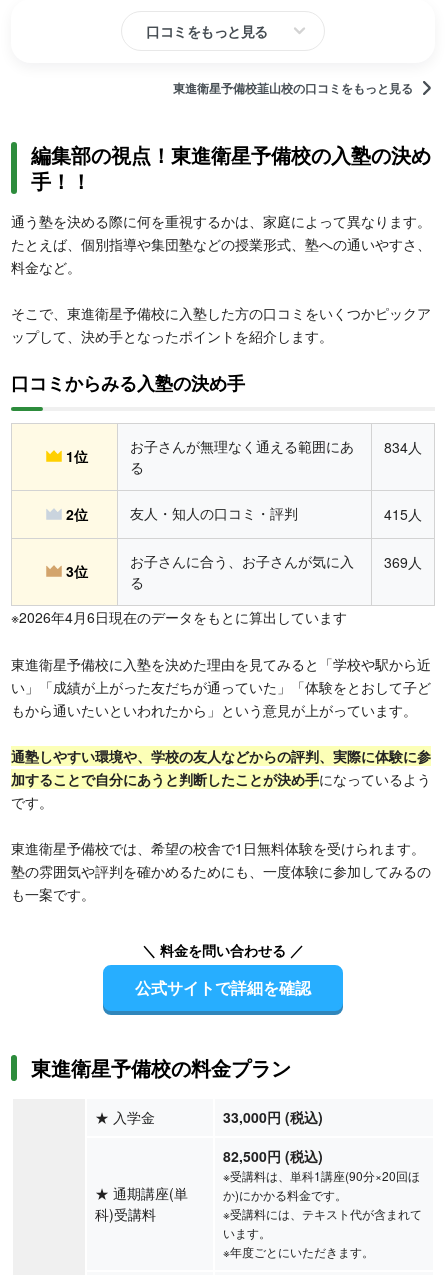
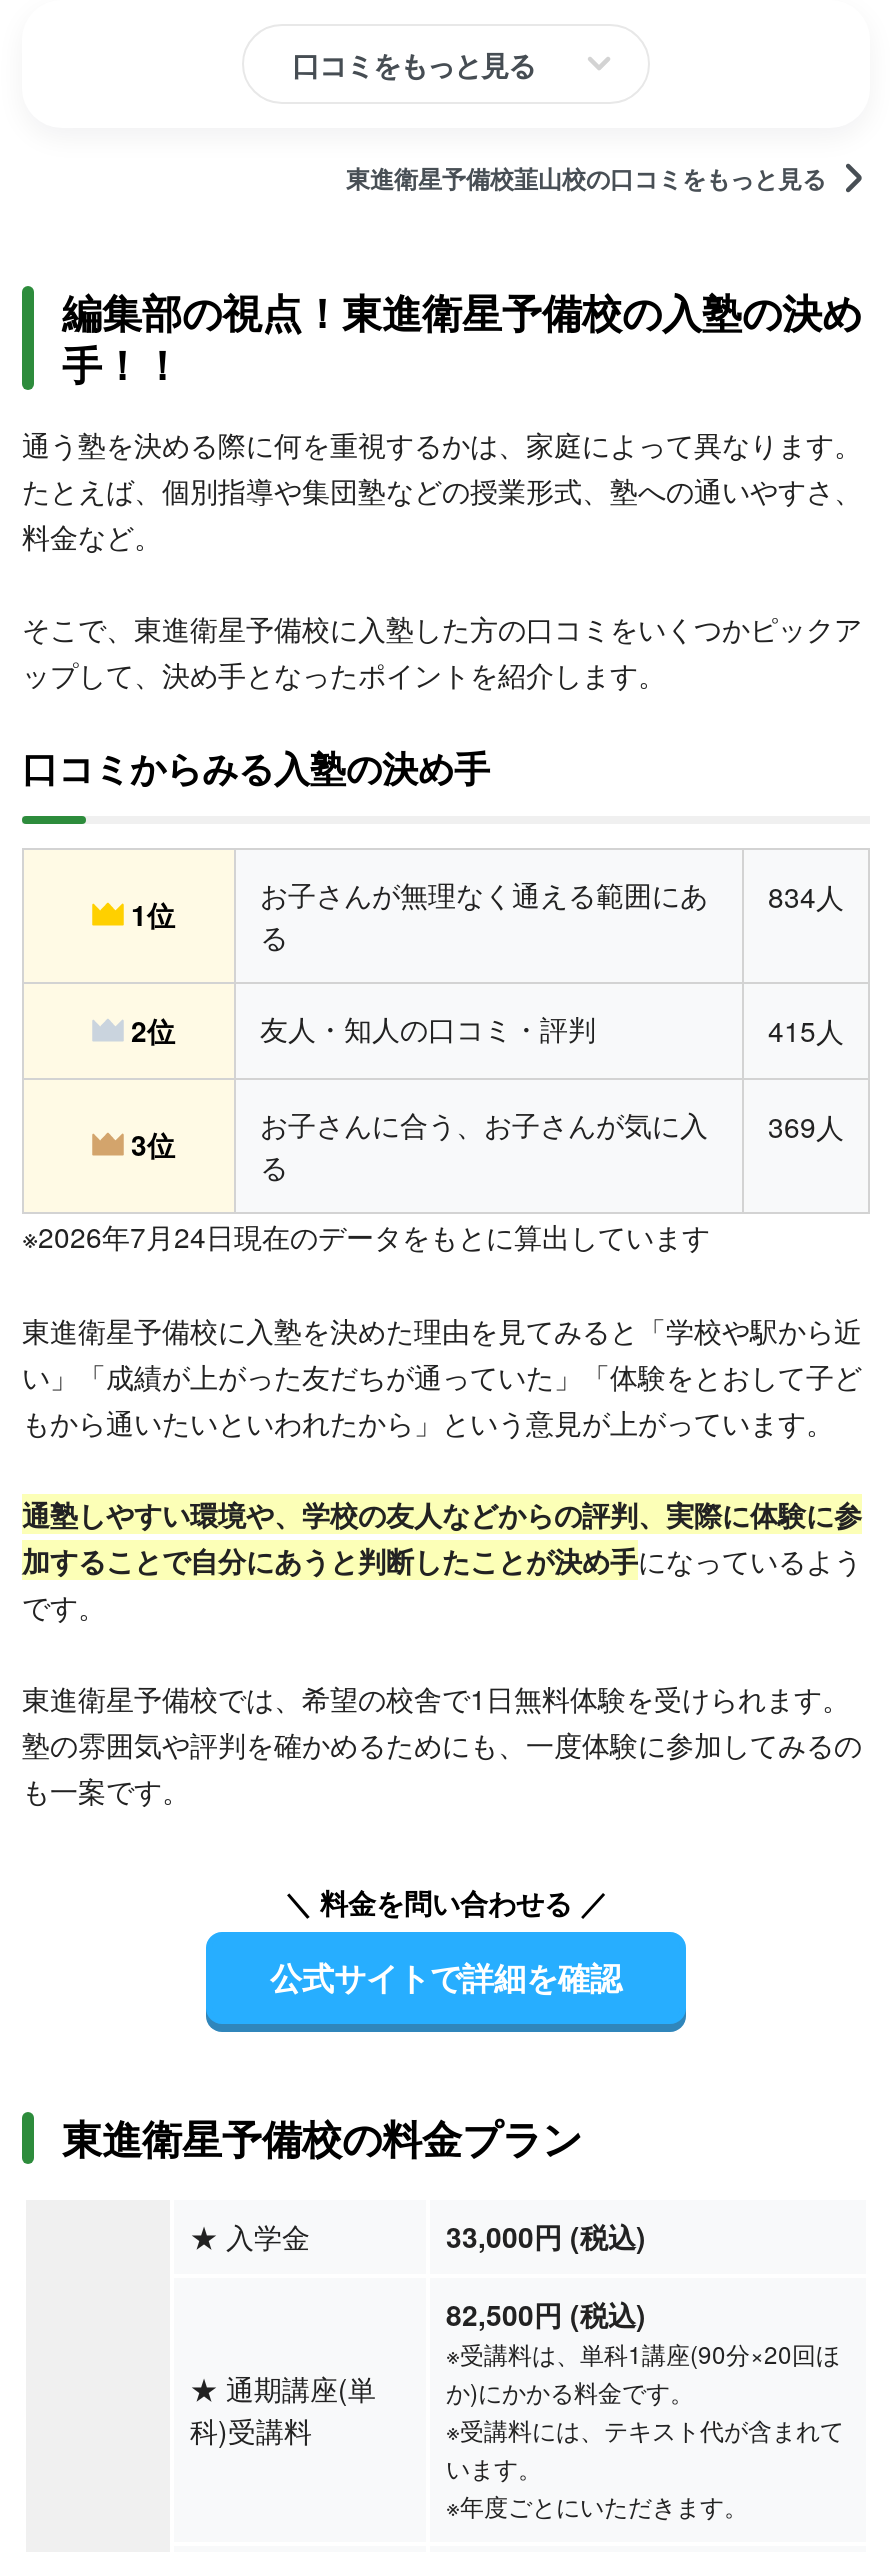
- ※2026年4月6日現在のデータをもとに算出しています
+ ※2026年7月24日現在のデータをもとに算出しています
